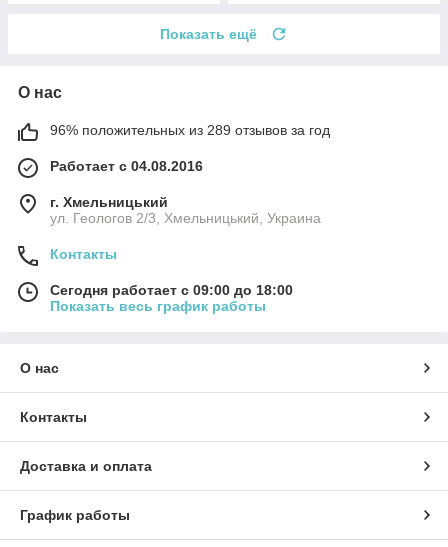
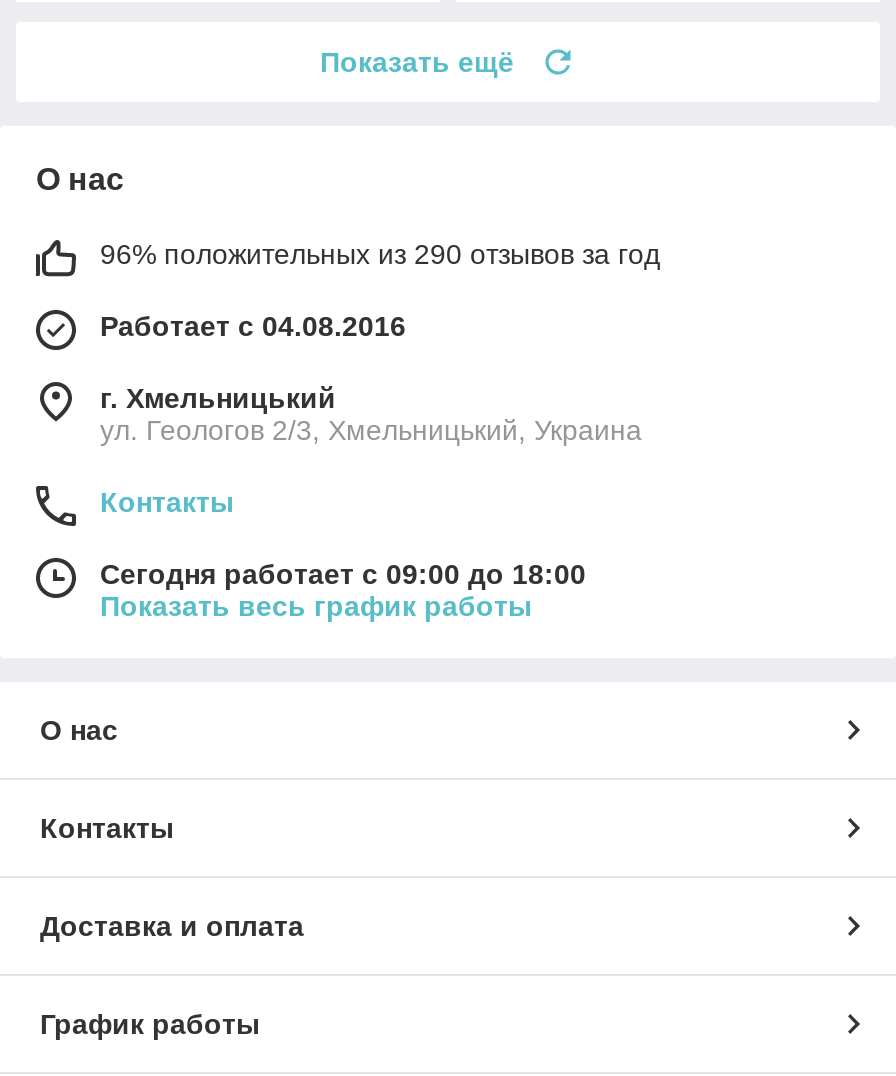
- 96% положительных из 289 отзывов за год
+ 96% положительных из 290 отзывов за год
